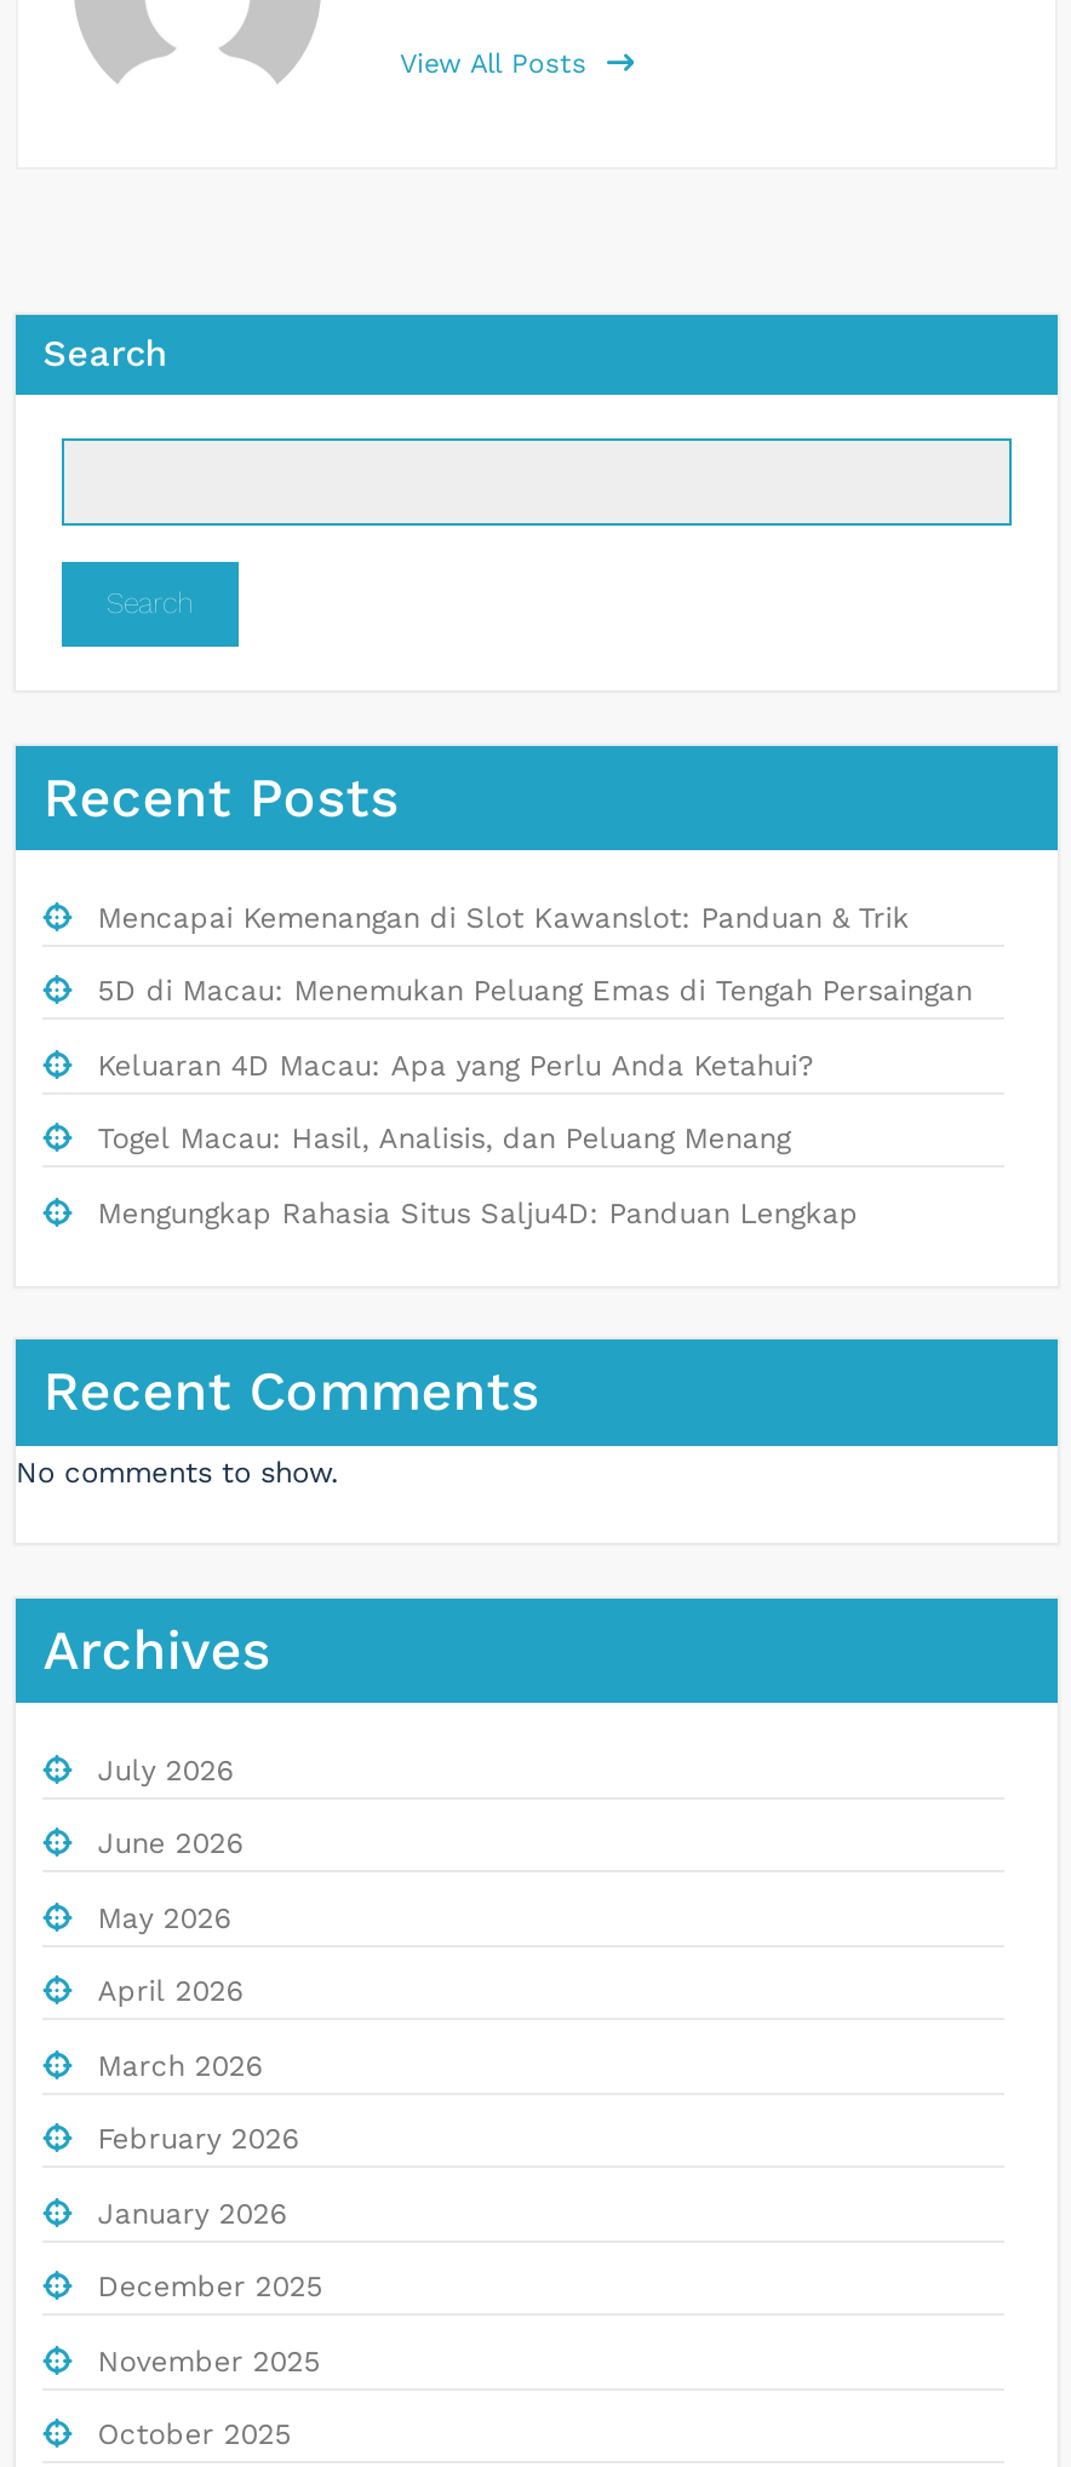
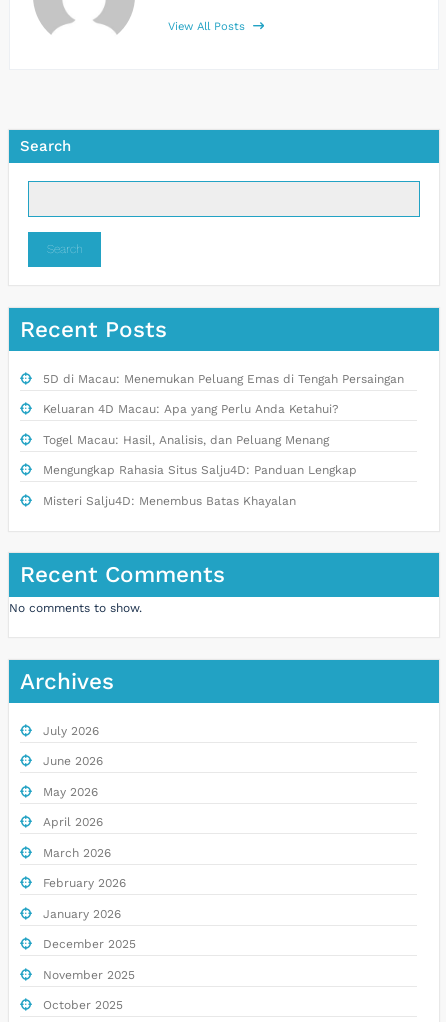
- Mencapai Kemenangan di Slot Kawanslot: Panduan & Trik

moved up: 5D di Macau: Menemukan Peluang Emas di Tengah Persaingan | Keluaran 4D Macau: Apa yang Perlu Anda Ketahui? | Togel Macau: Hasil, Analisis, dan Peluang Menang | Mengungkap Rahasia Situs Salju4D: Panduan Lengkap

+ Misteri Salju4D: Menembus Batas Khayalan
